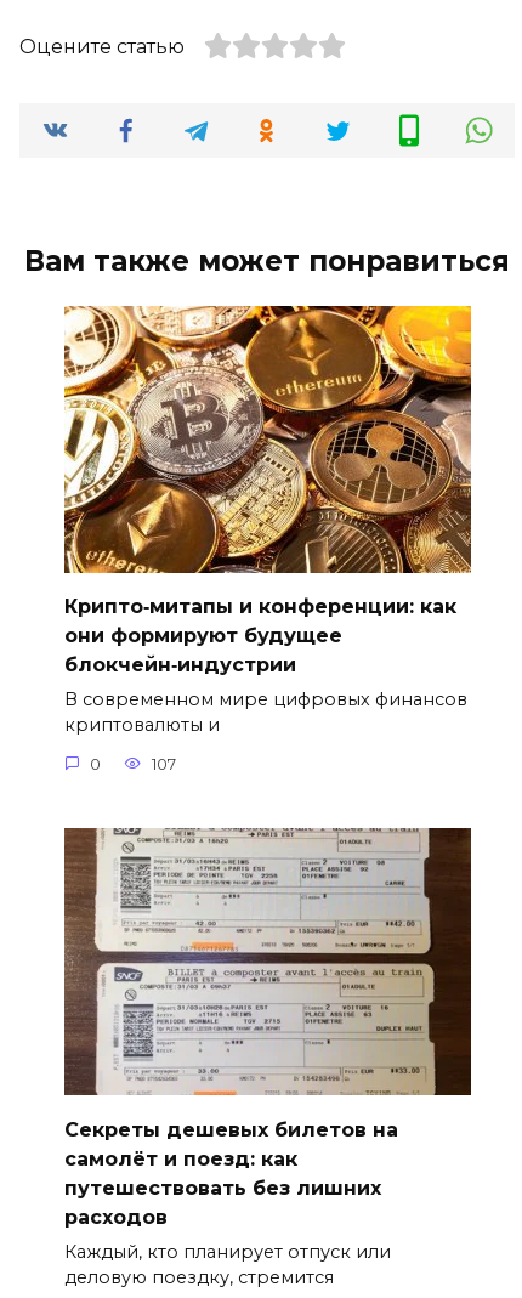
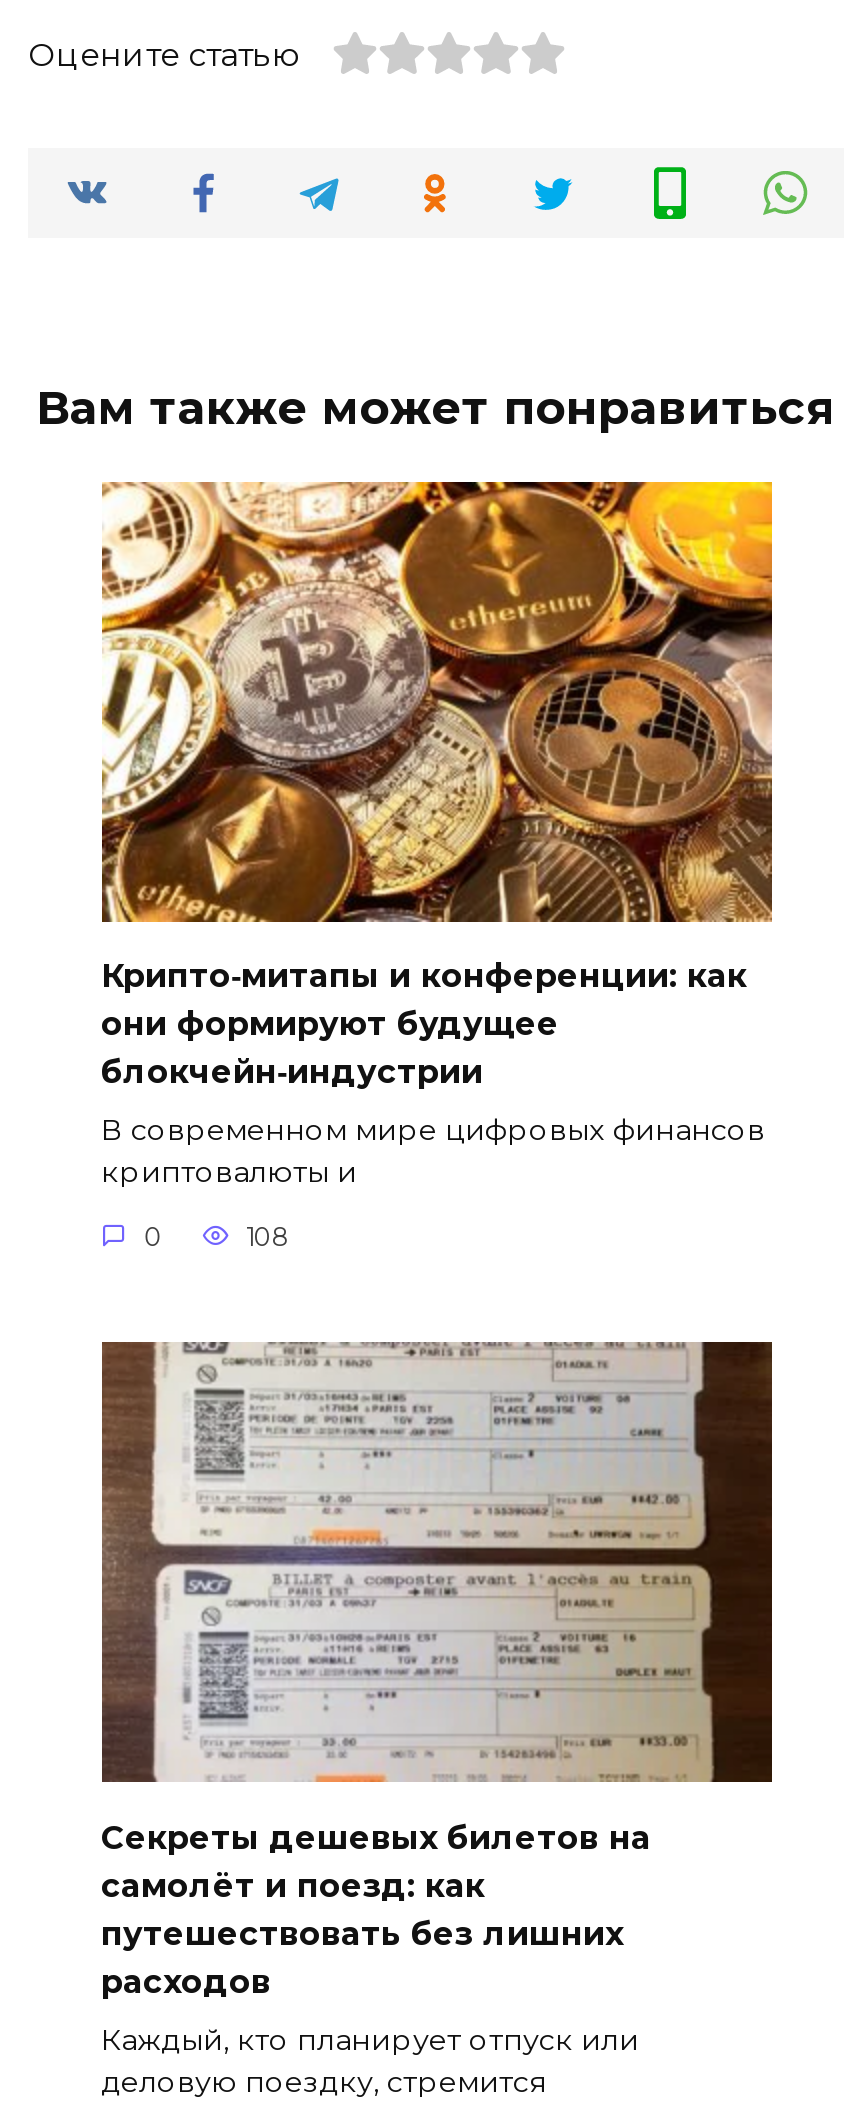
- 107
+ 108
